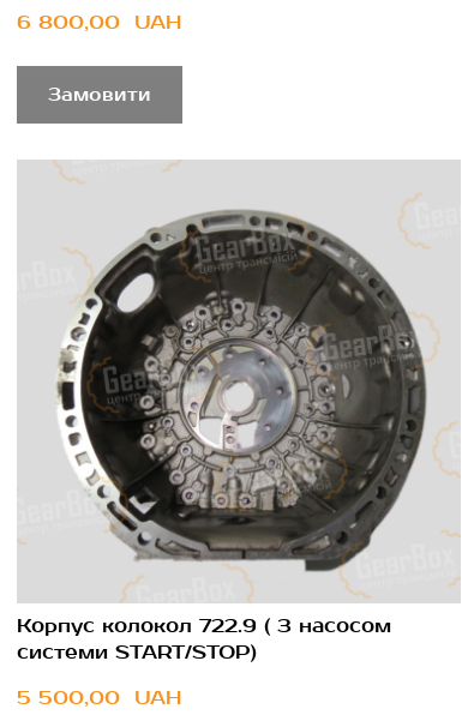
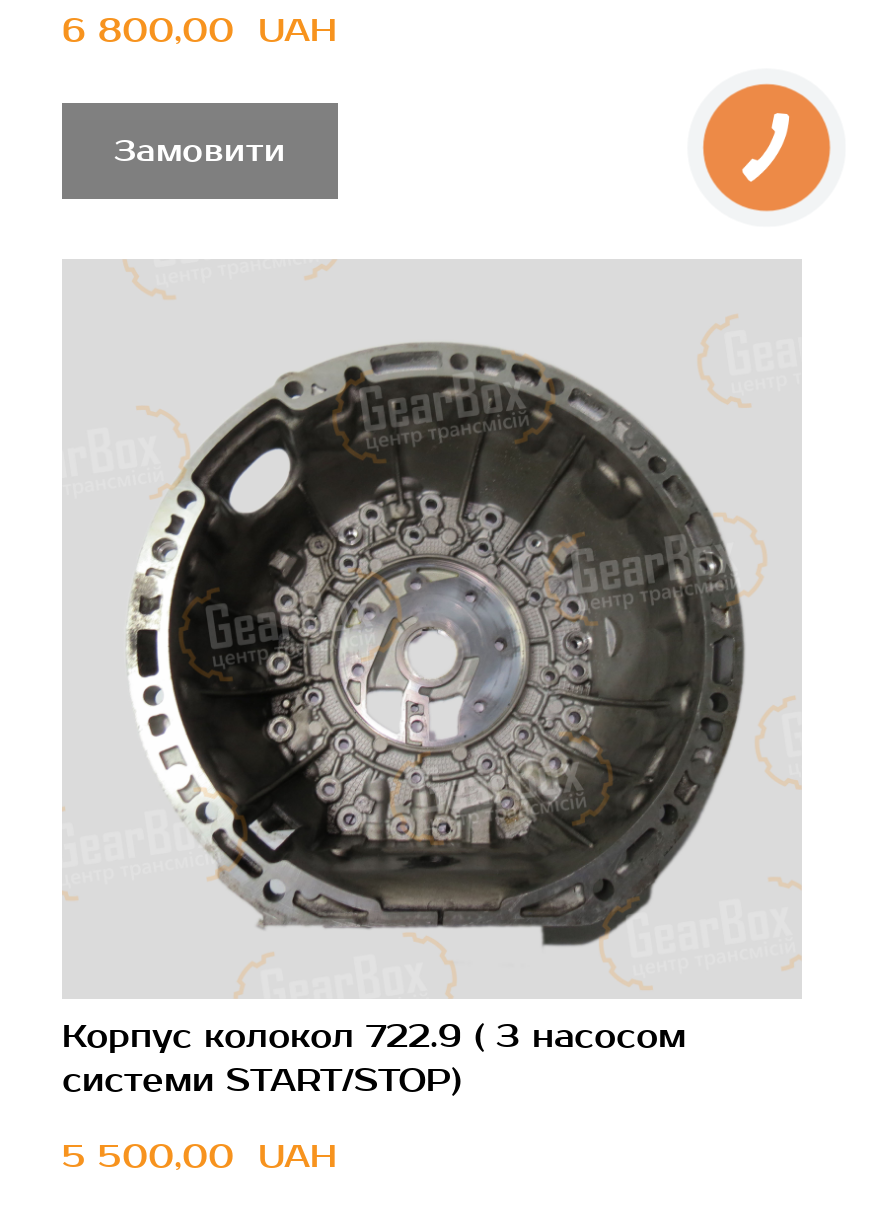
+ [image]
